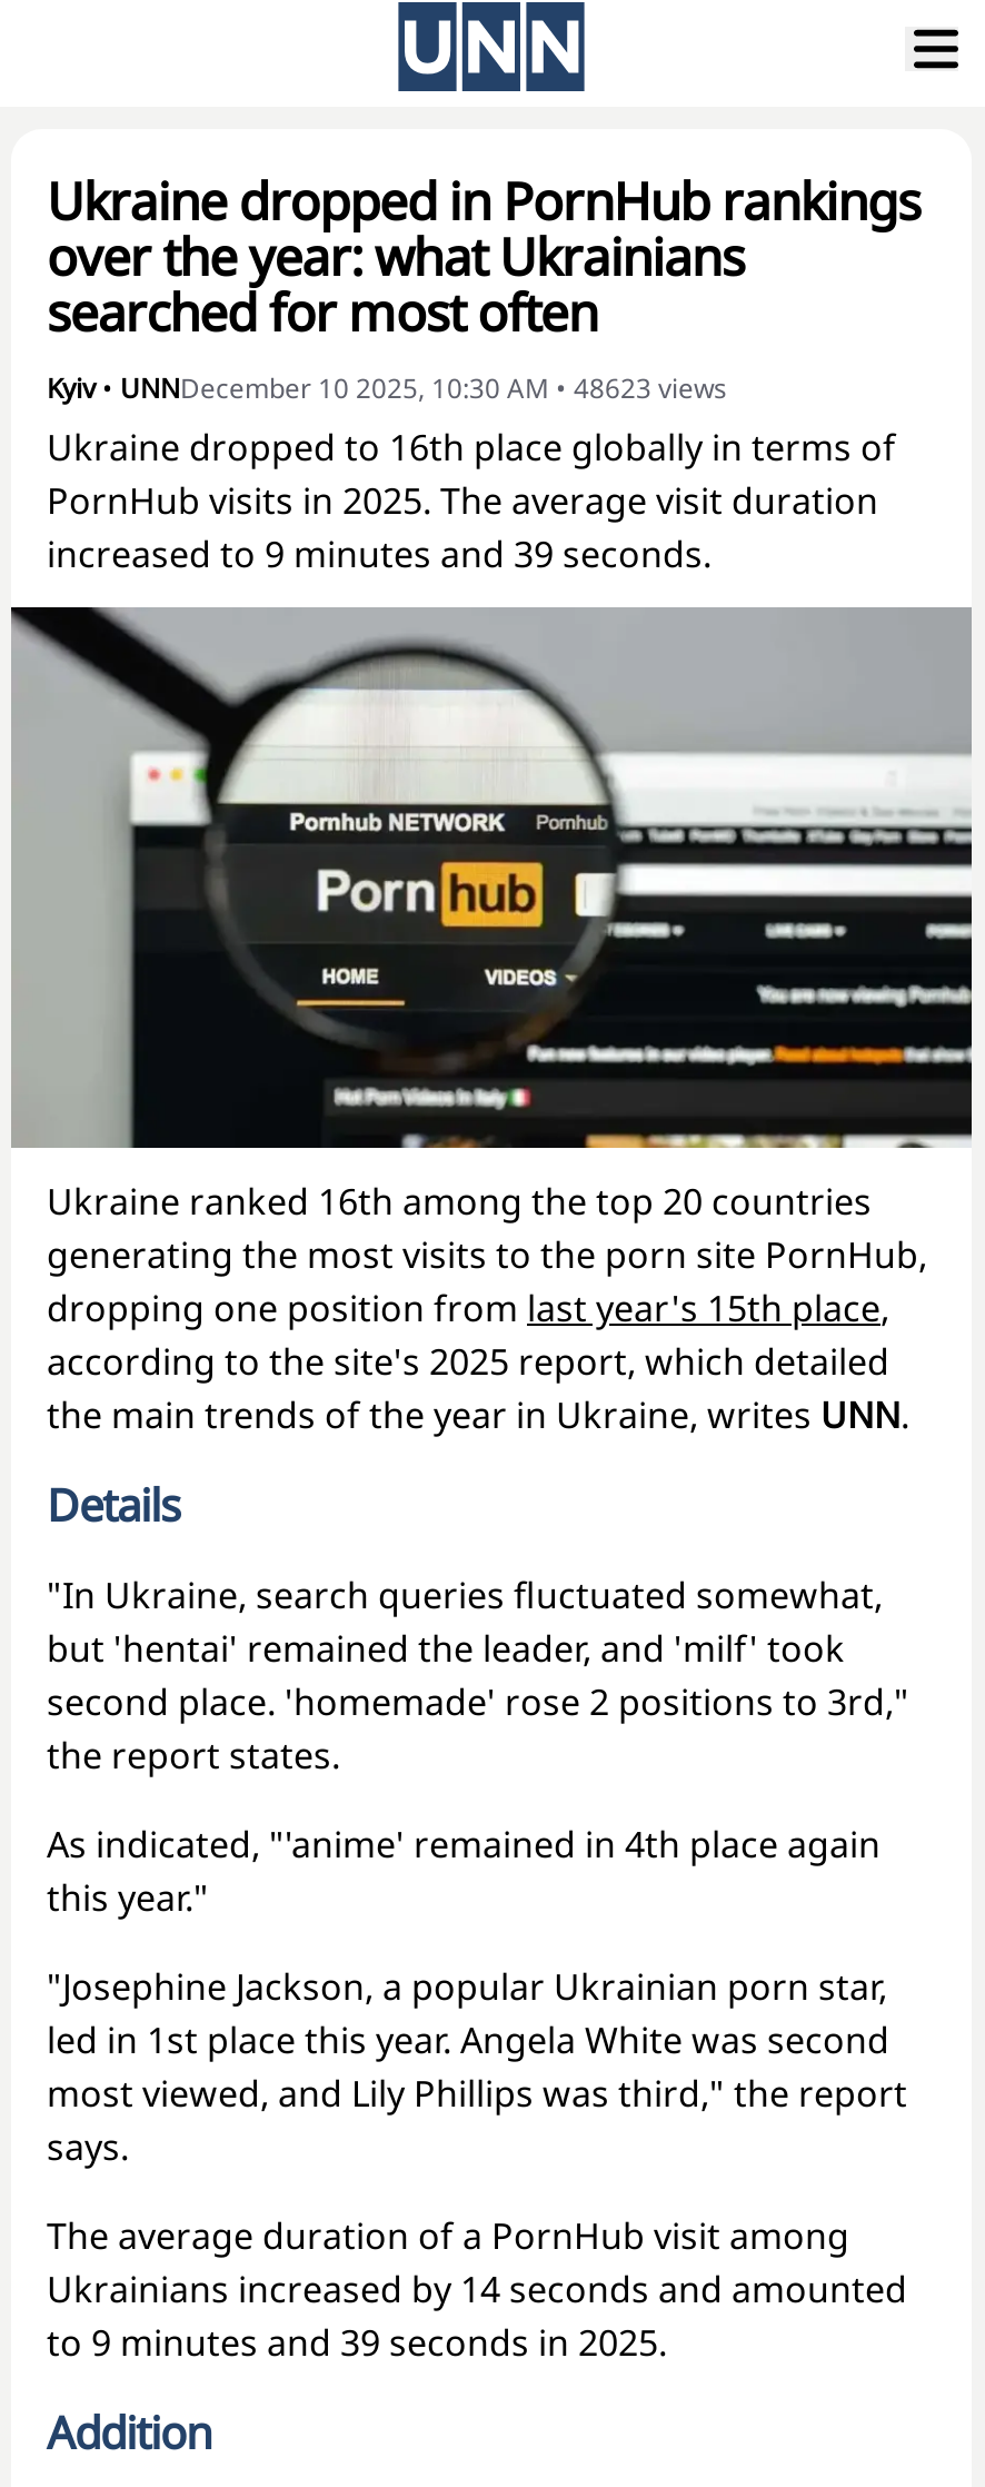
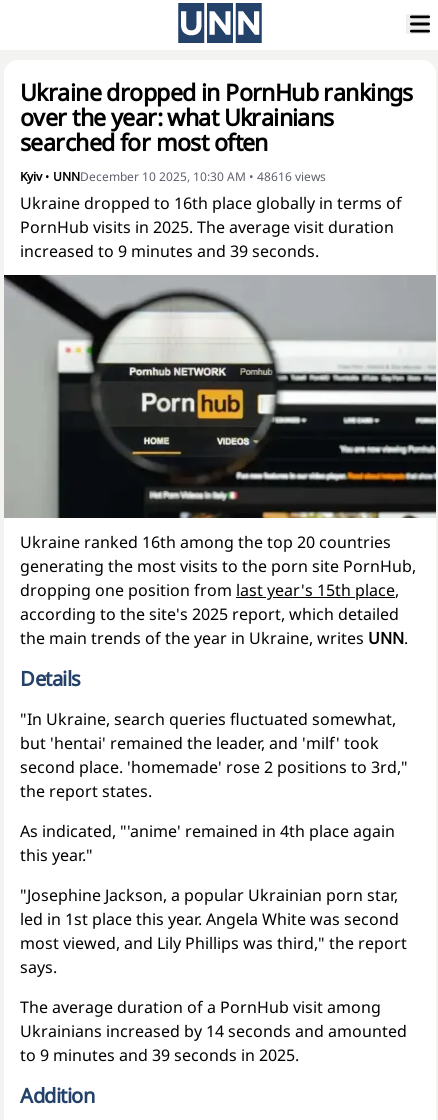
- Kyiv • UNNDecember 10 2025, 10:30 AM • 48623 views
+ Kyiv • UNNDecember 10 2025, 10:30 AM • 48616 views
